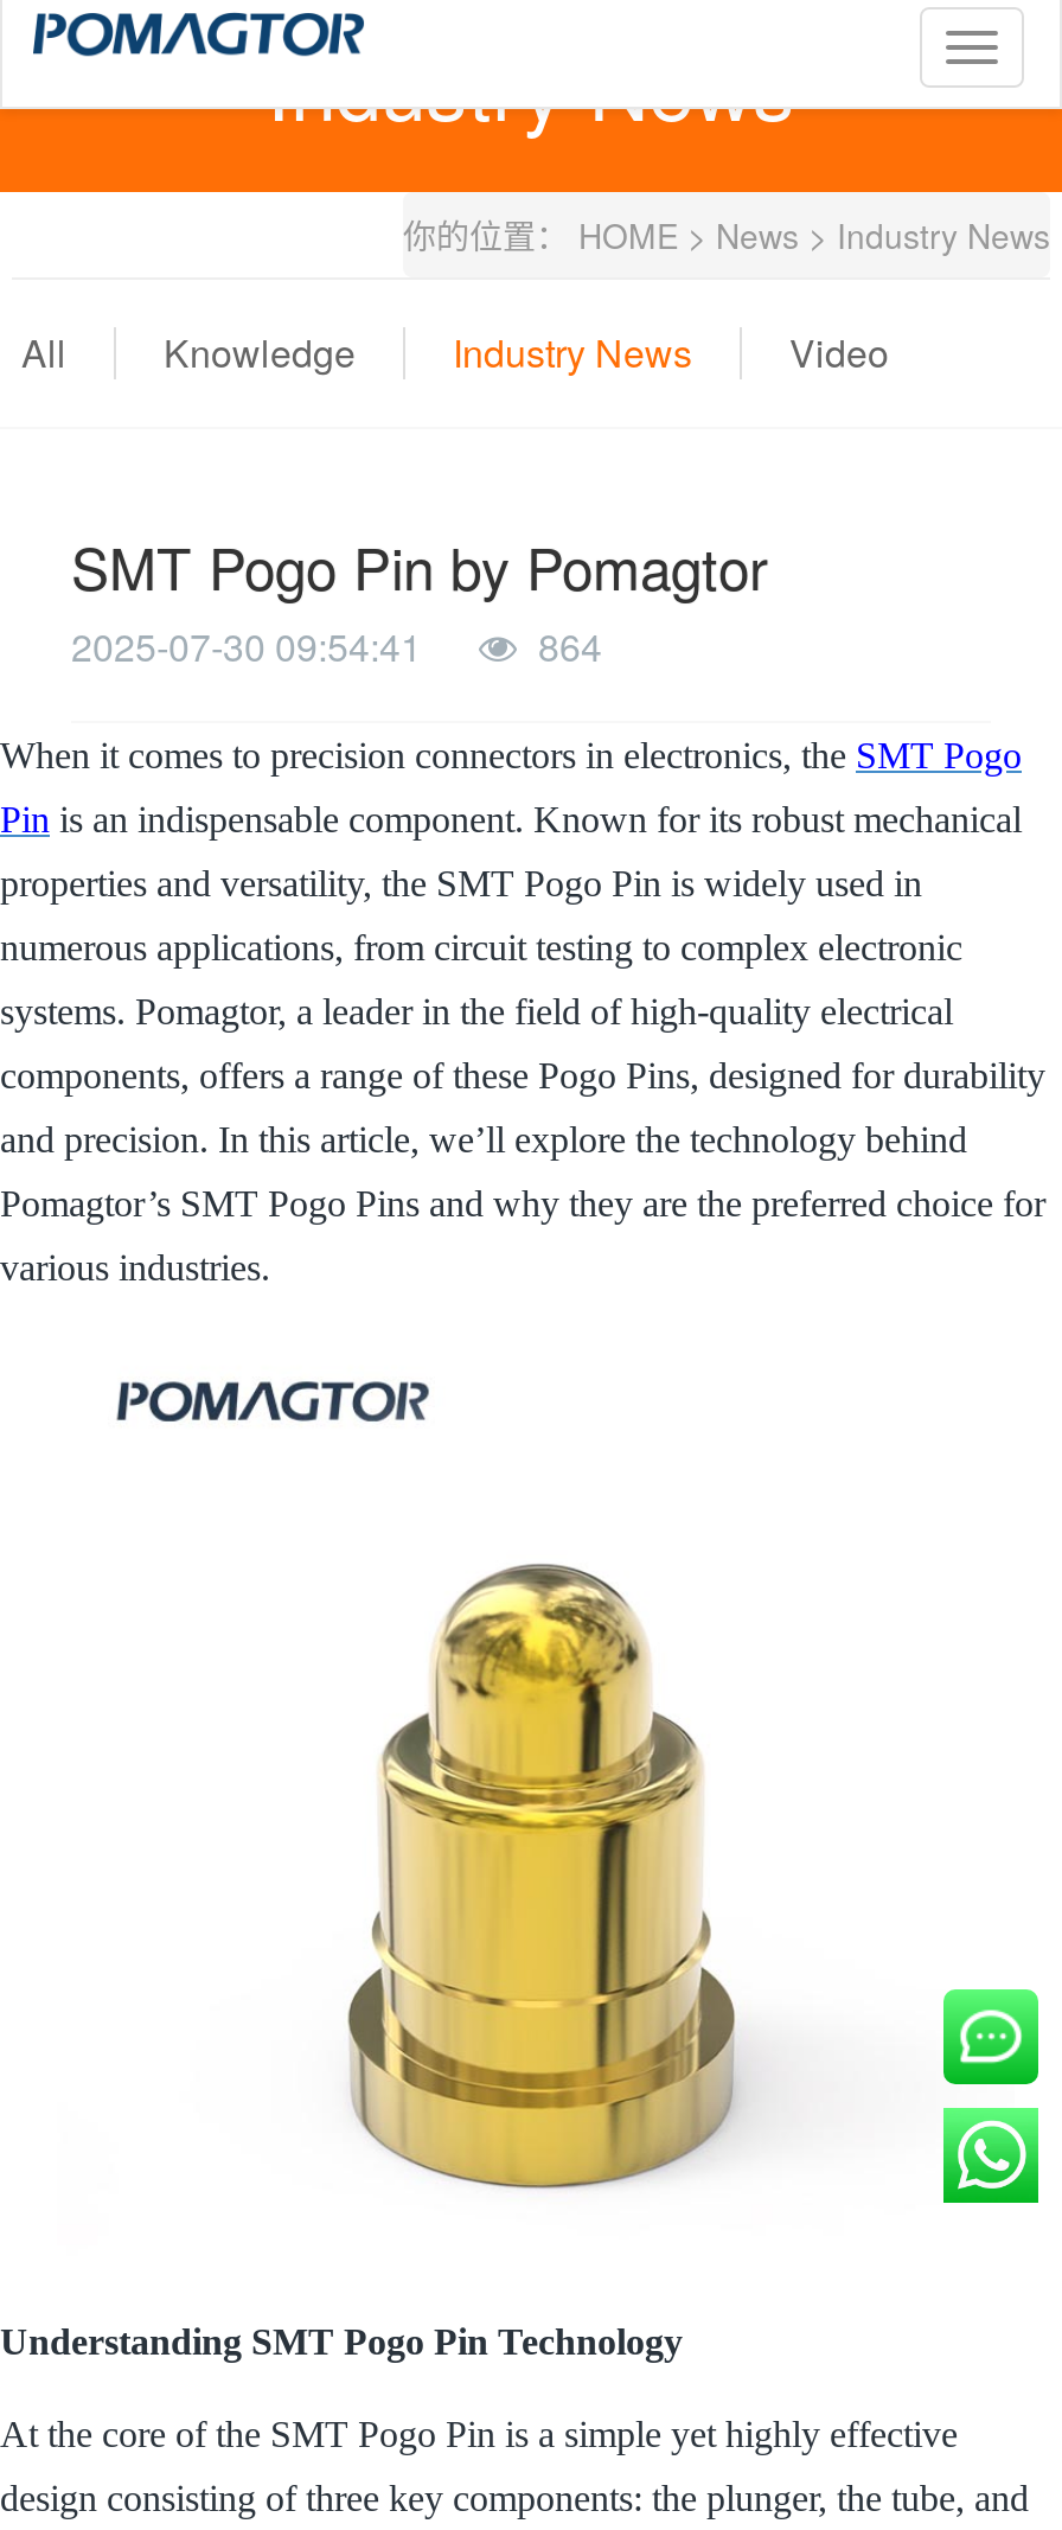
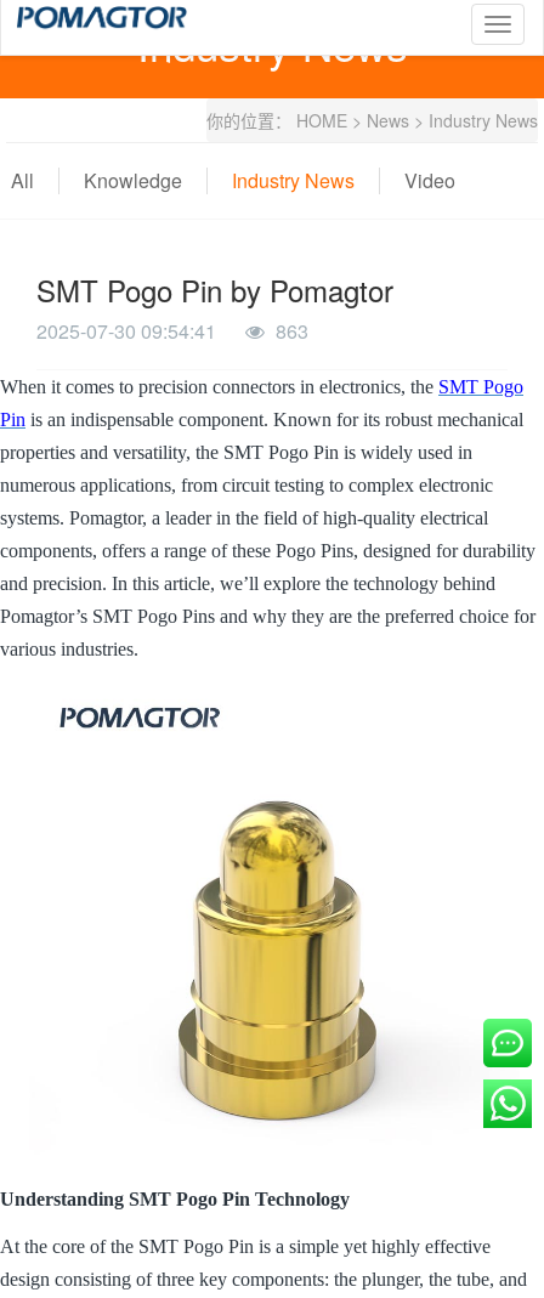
- 864
+ 863
